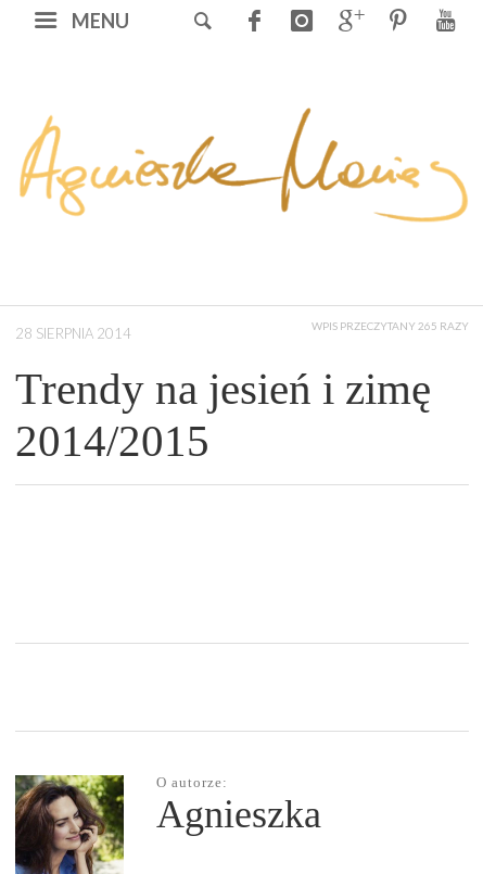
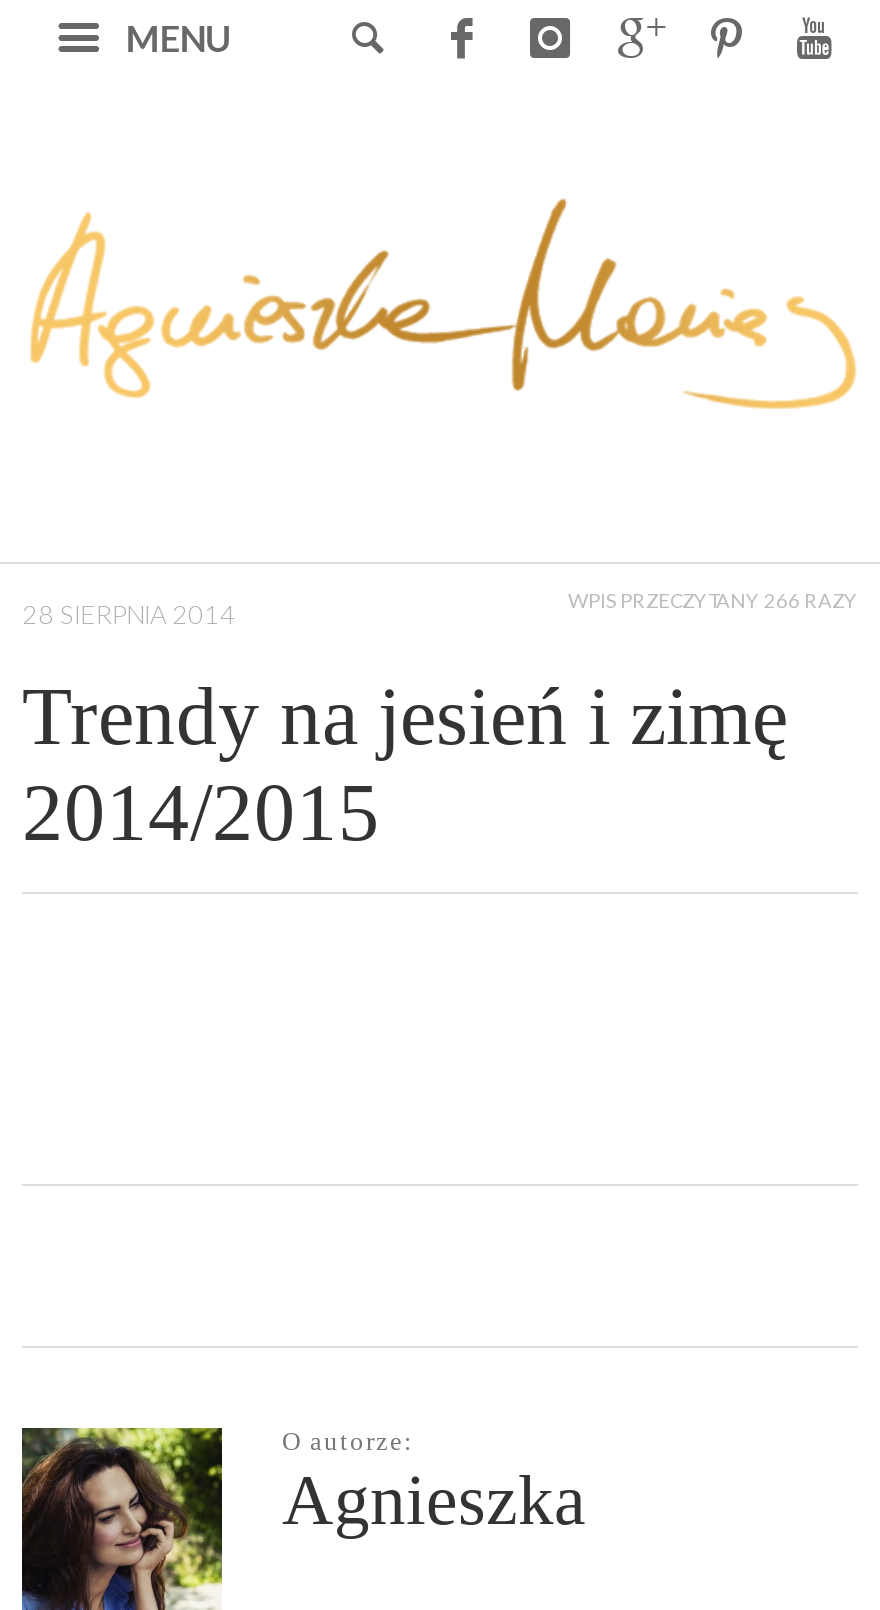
- WPIS PRZECZYTANY 265 RAZY
+ WPIS PRZECZYTANY 266 RAZY
